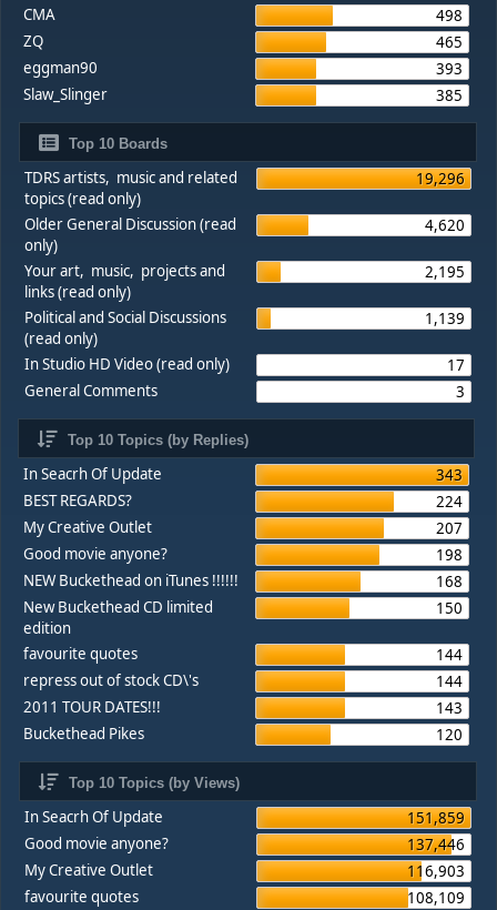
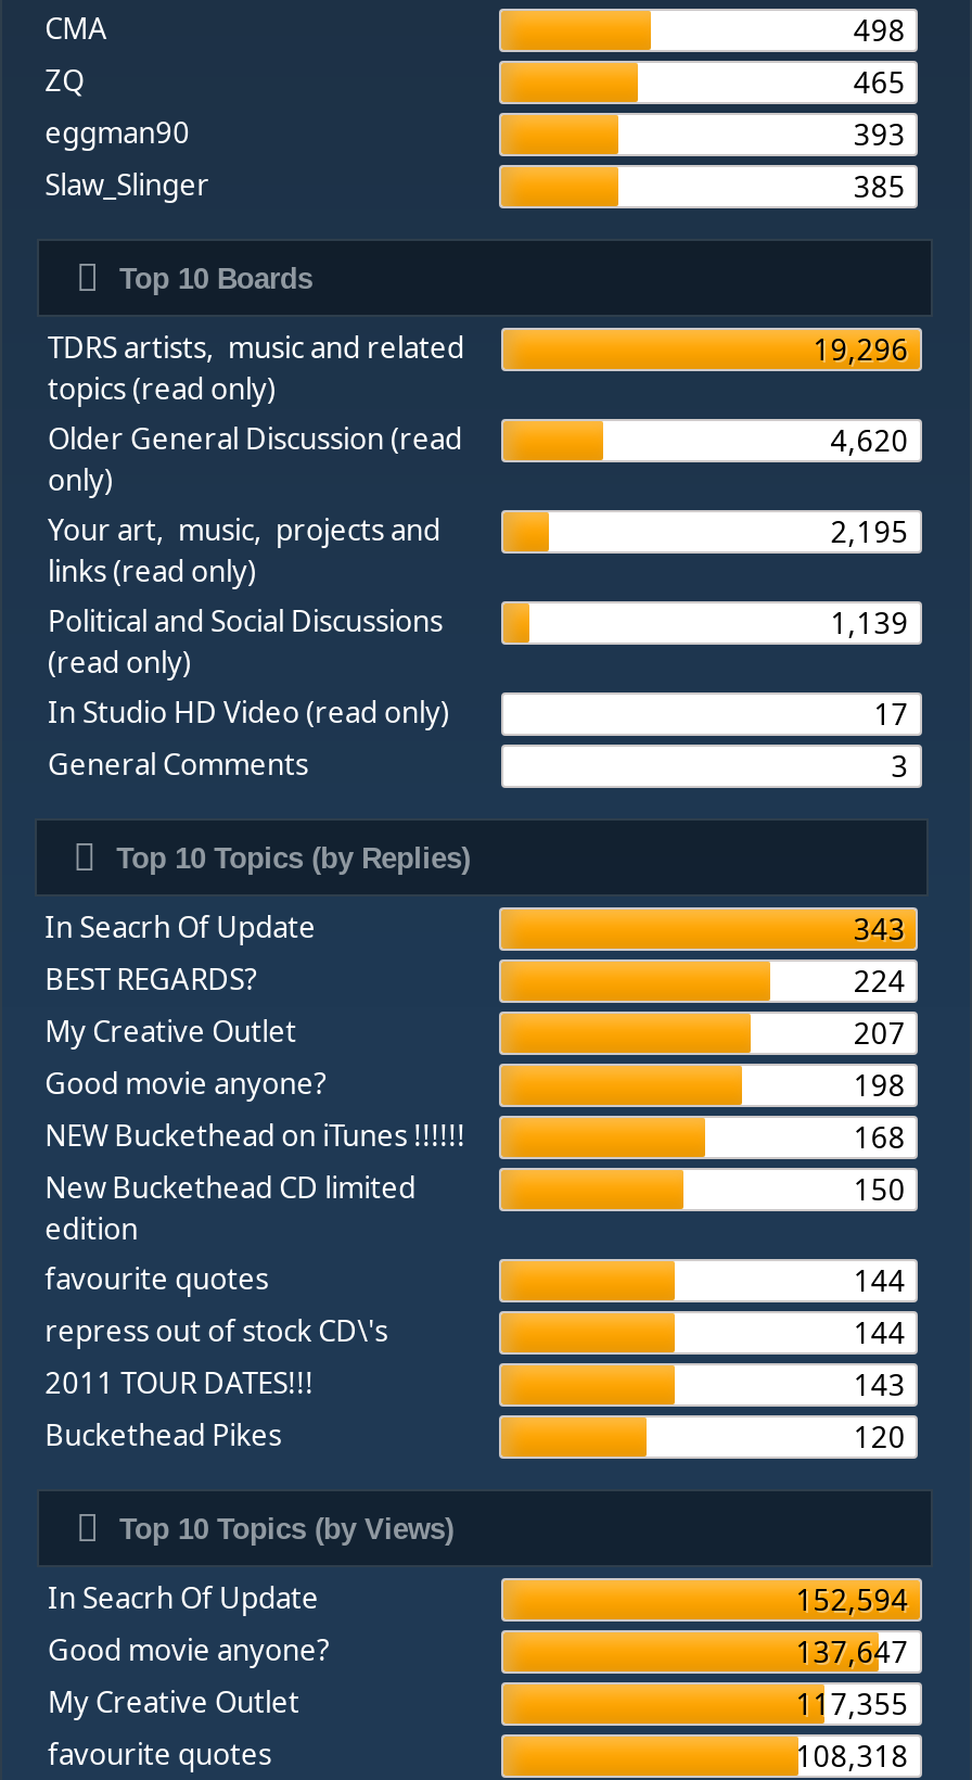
- 151,859
+ 152,594

- 137,446
+ 137,647

- 116,903
+ 117,355

- 108,109
+ 108,318
